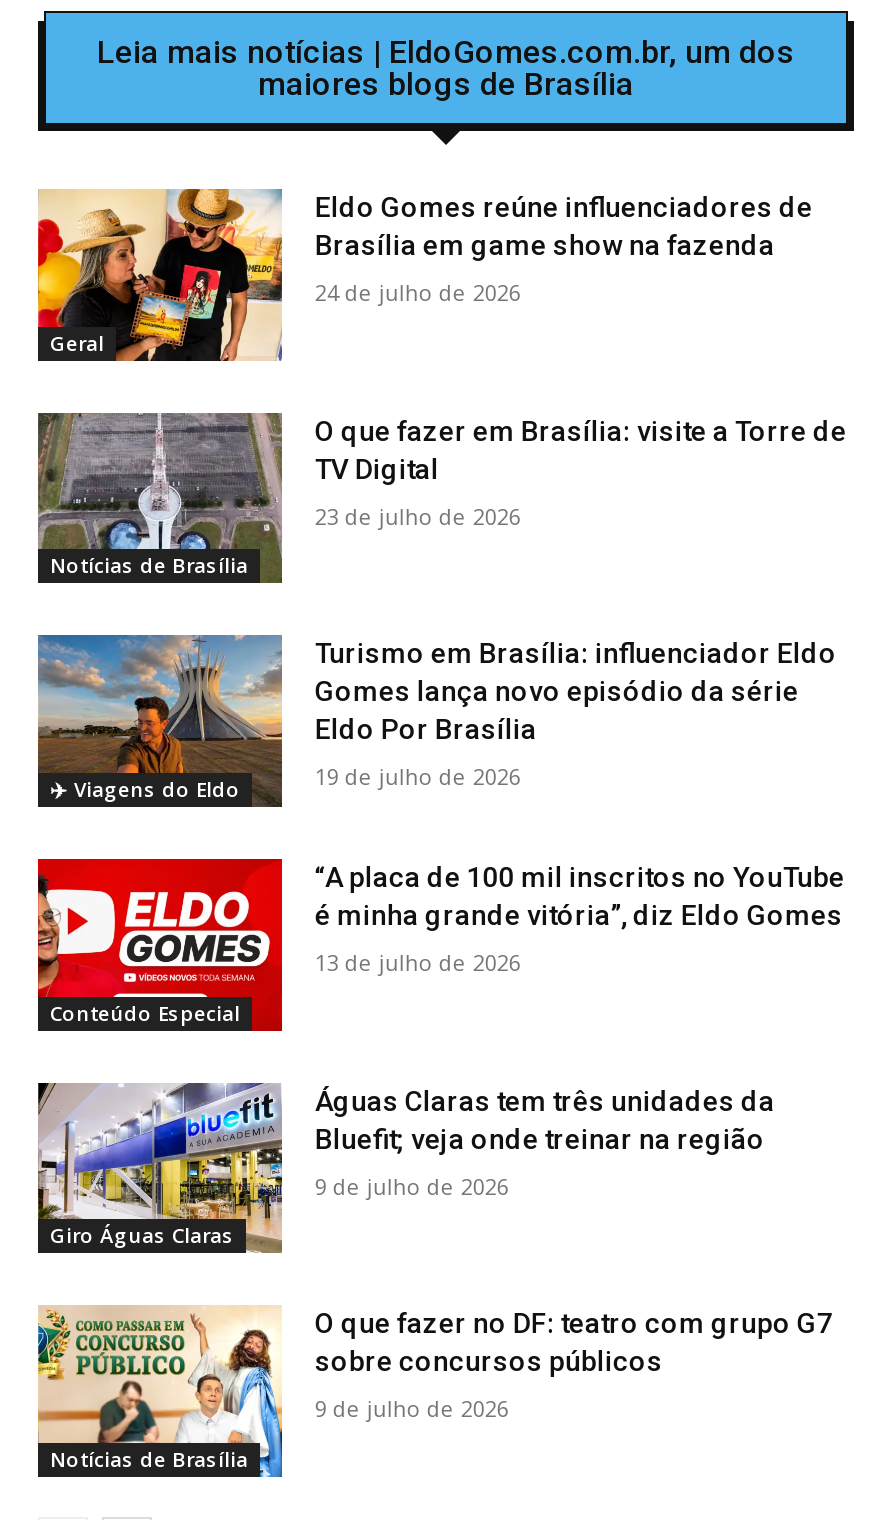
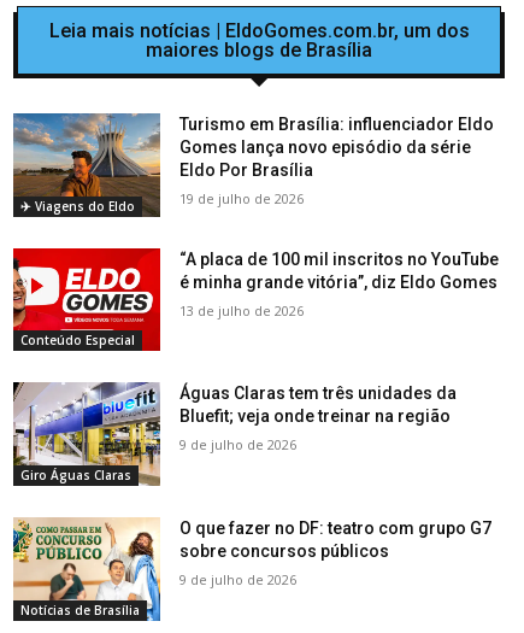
- [image]
- Geral

- Eldo Gomes reúne influenciadores de
- Brasília em game show na fazenda
- 24 de julho de 2026

- [image]
- Notícias de Brasília

- O que fazer em Brasília: visite a Torre de
- TV Digital
- 23 de julho de 2026
